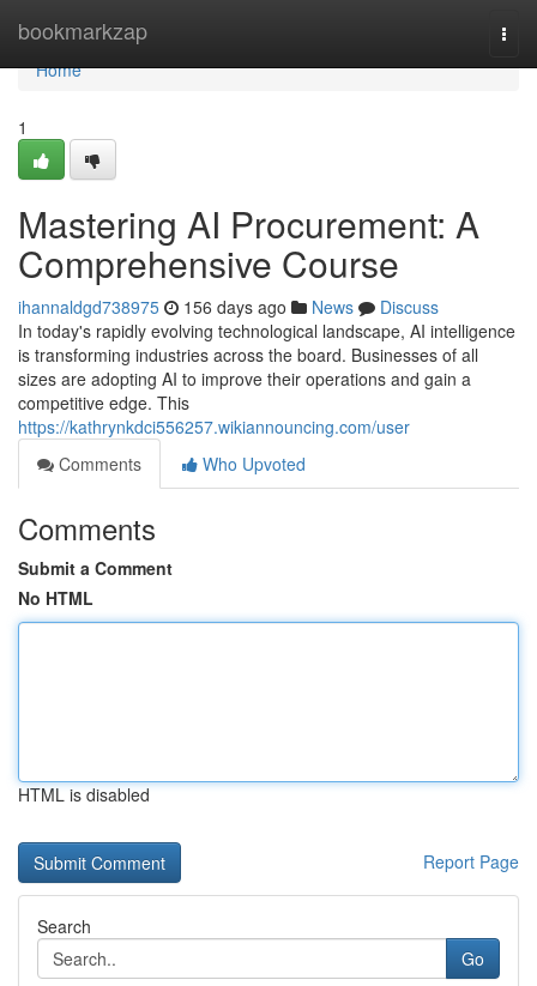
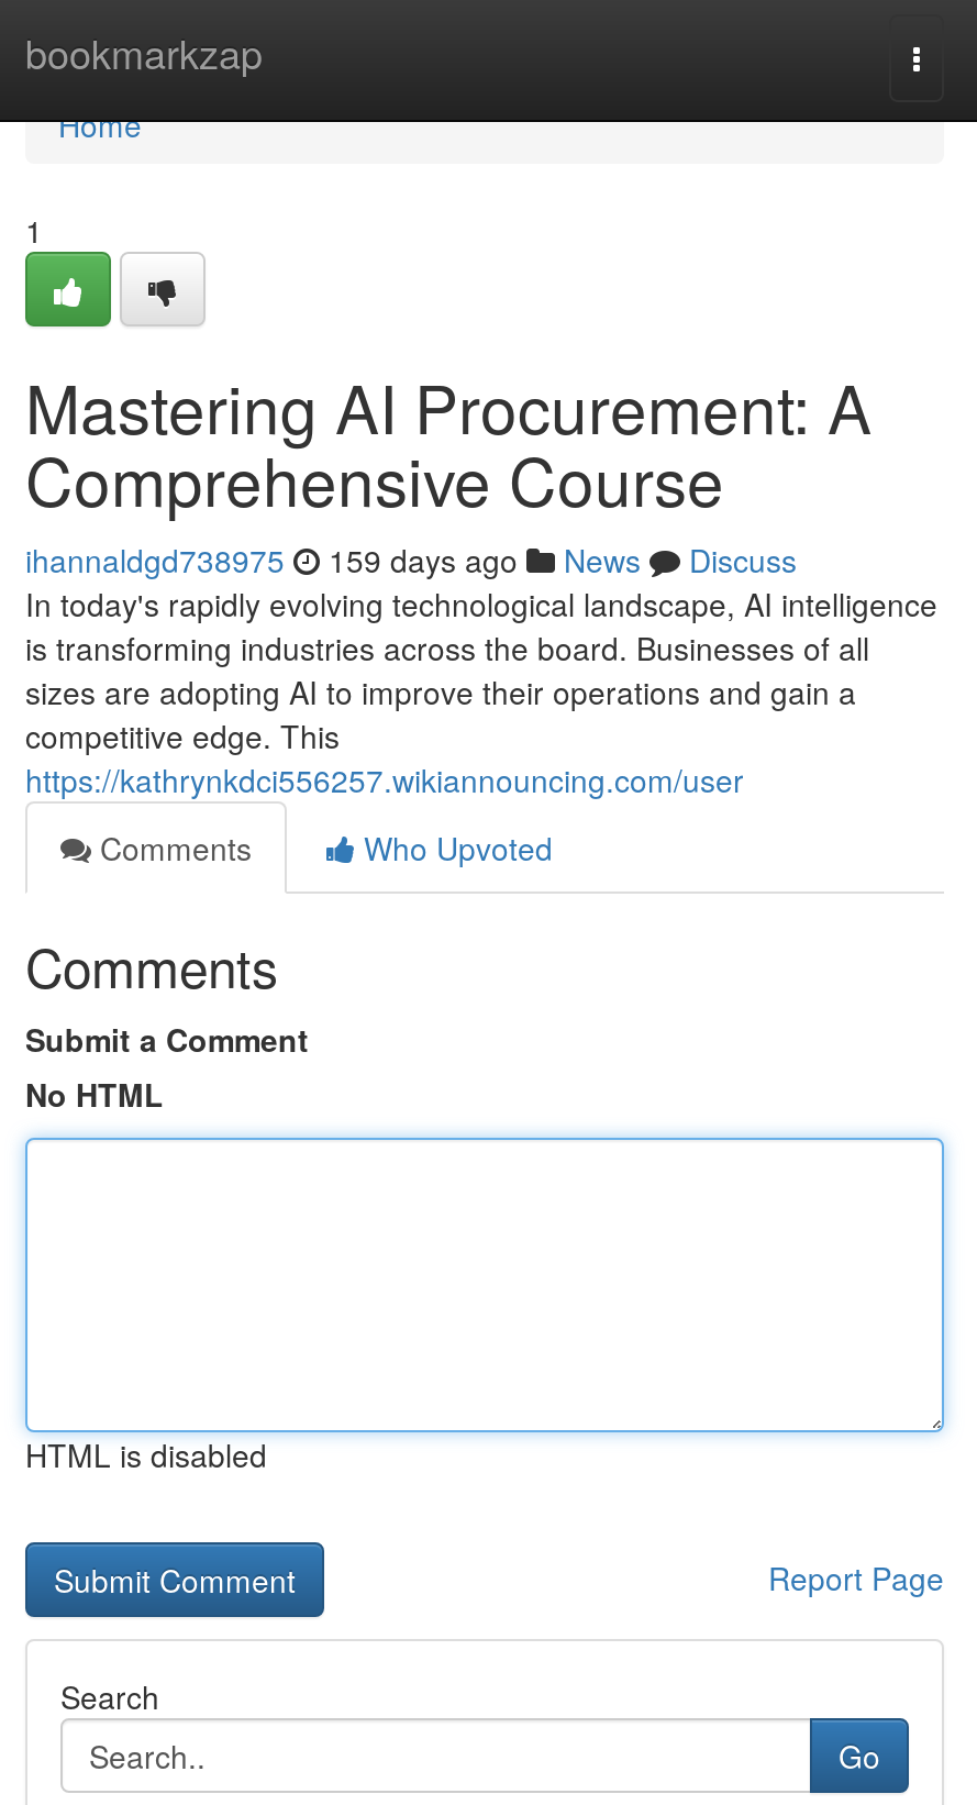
- ihannaldgd738975 156 days ago News Discuss
+ ihannaldgd738975 159 days ago News Discuss
